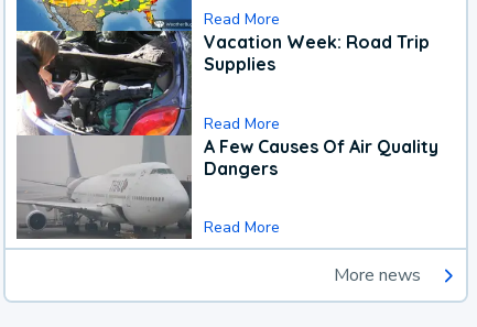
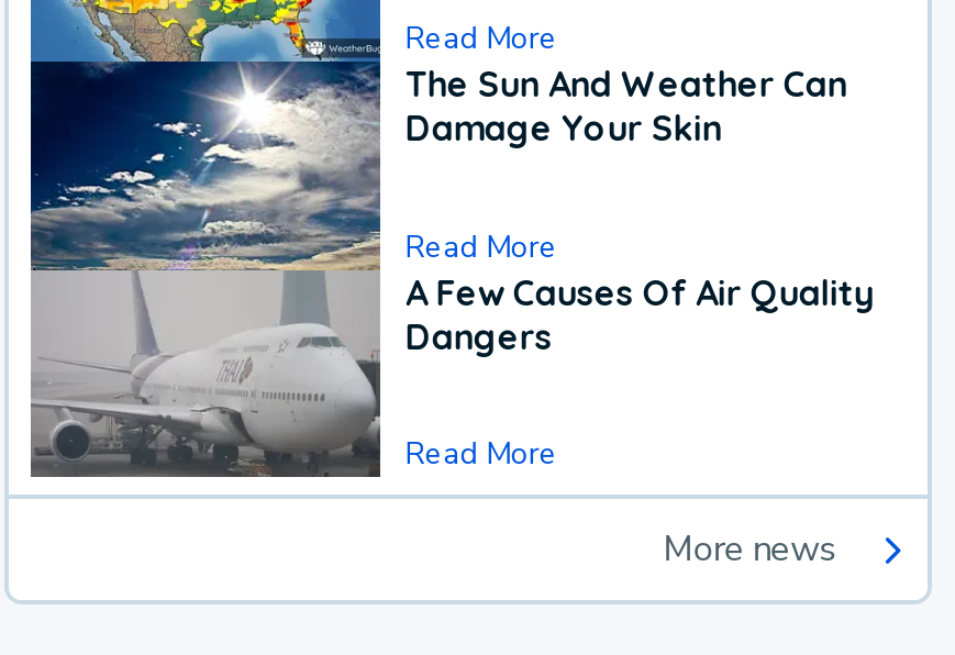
- [image]
- Vacation Week: Road Trip
- Supplies
+ [image]
+ The Sun And Weather Can
+ Damage Your Skin
